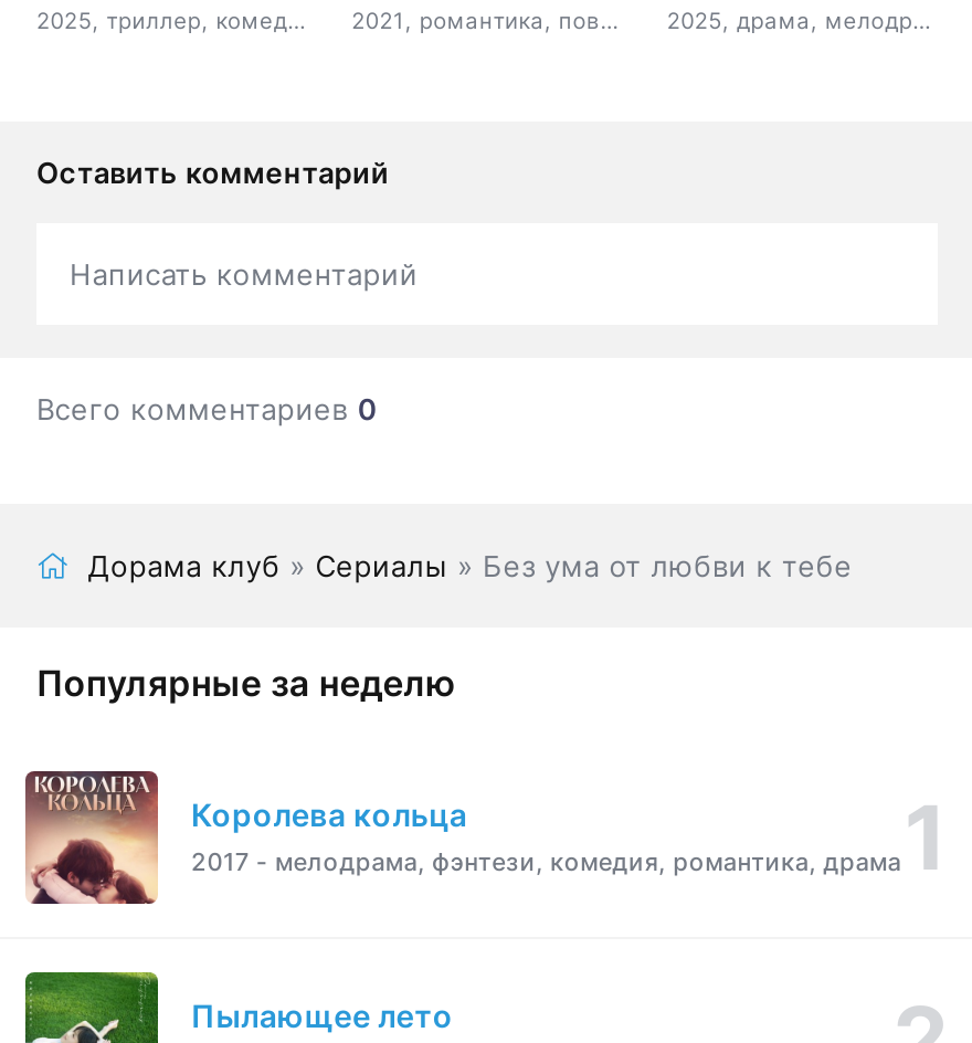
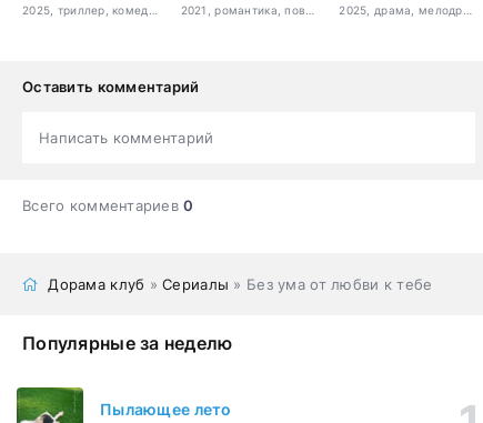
- [image]
- Королева кольца
- 2017 - мелодрама, фэнтези, комедия, романтика, драма
